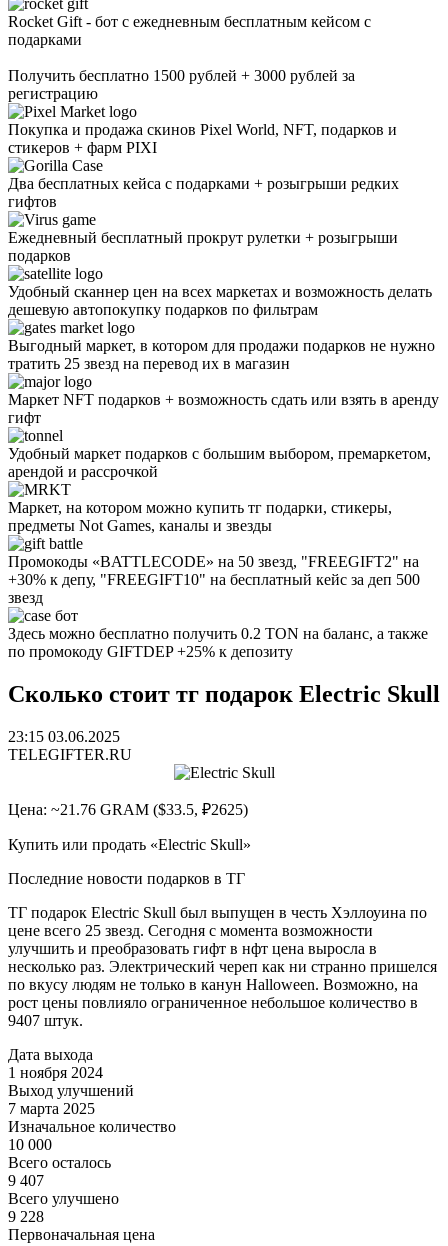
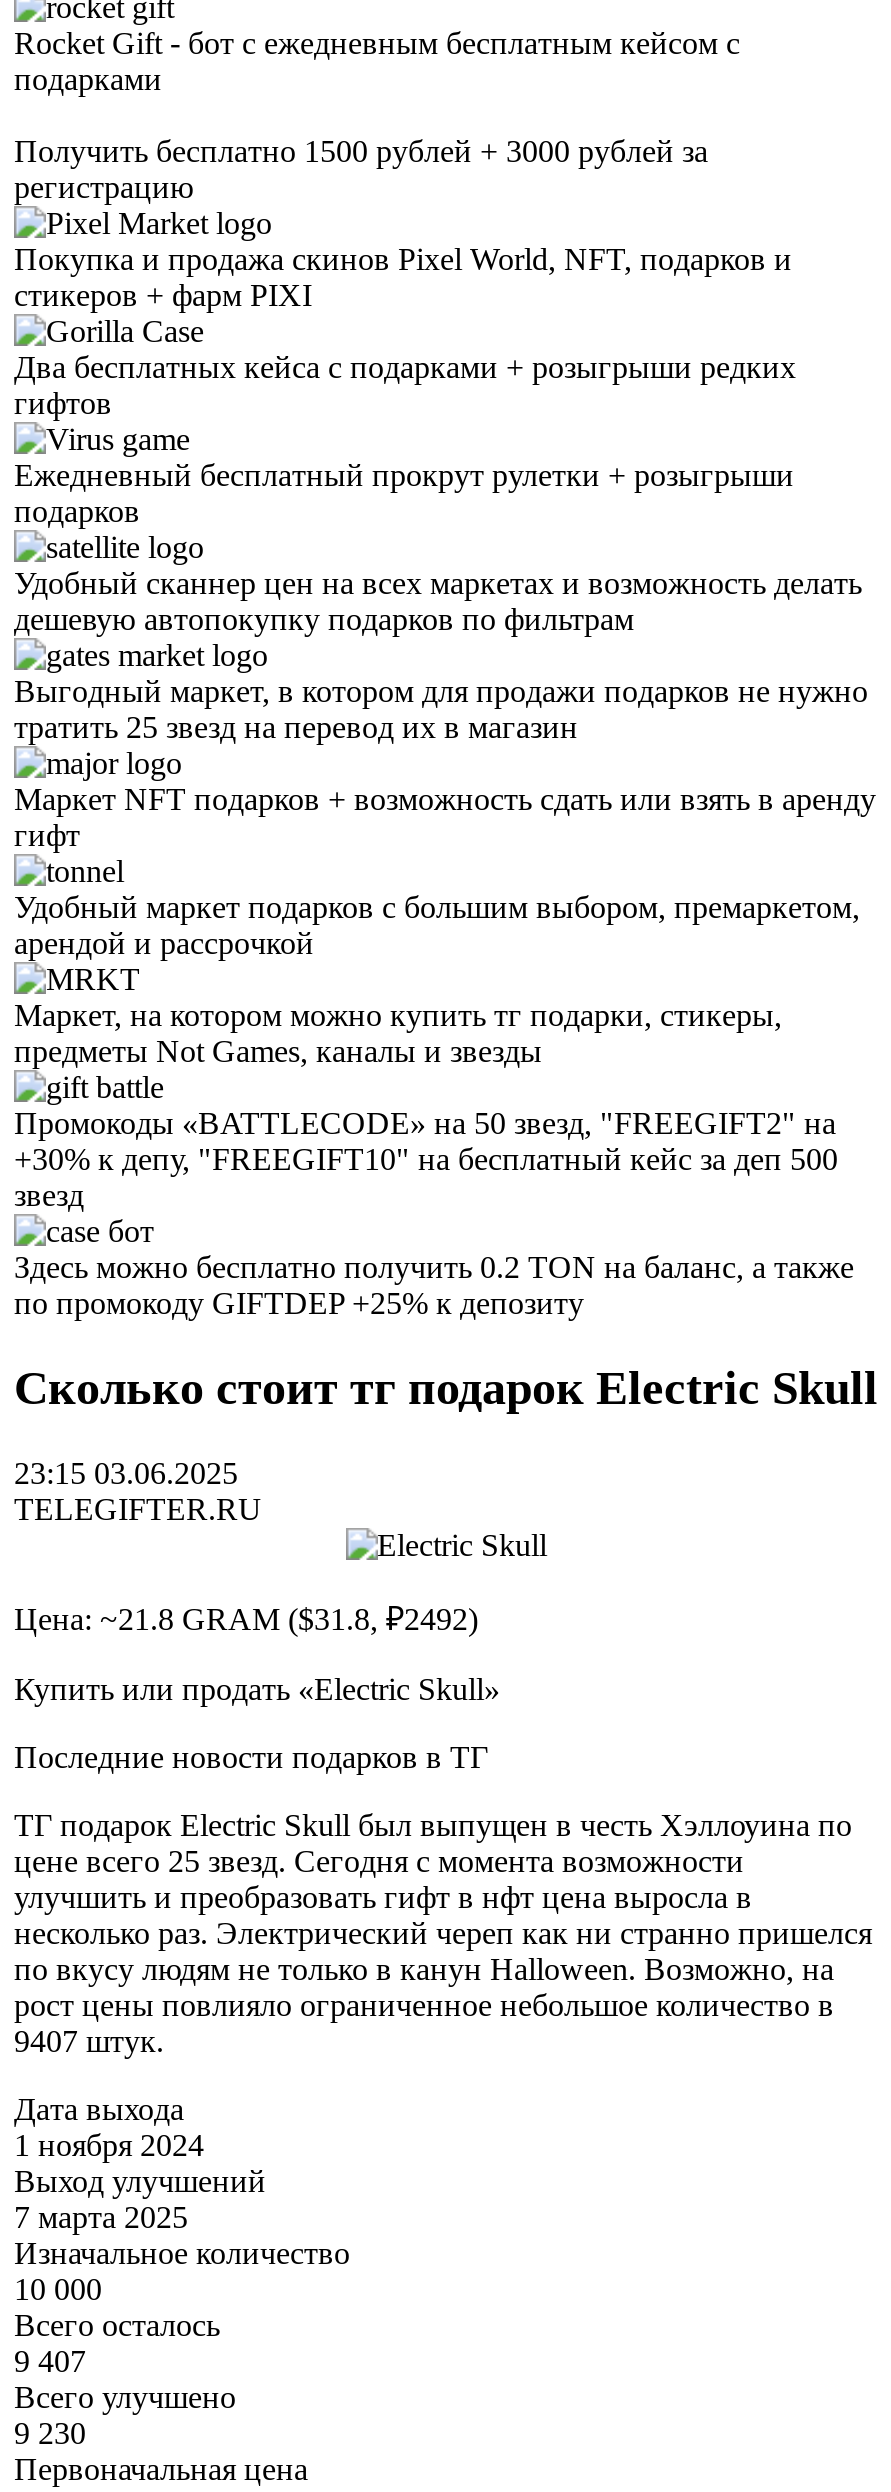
- Цена: ~21.76 GRAM ($33.5, ₽2625)
+ Цена: ~21.8 GRAM ($31.8, ₽2492)

- 9 228
+ 9 230
